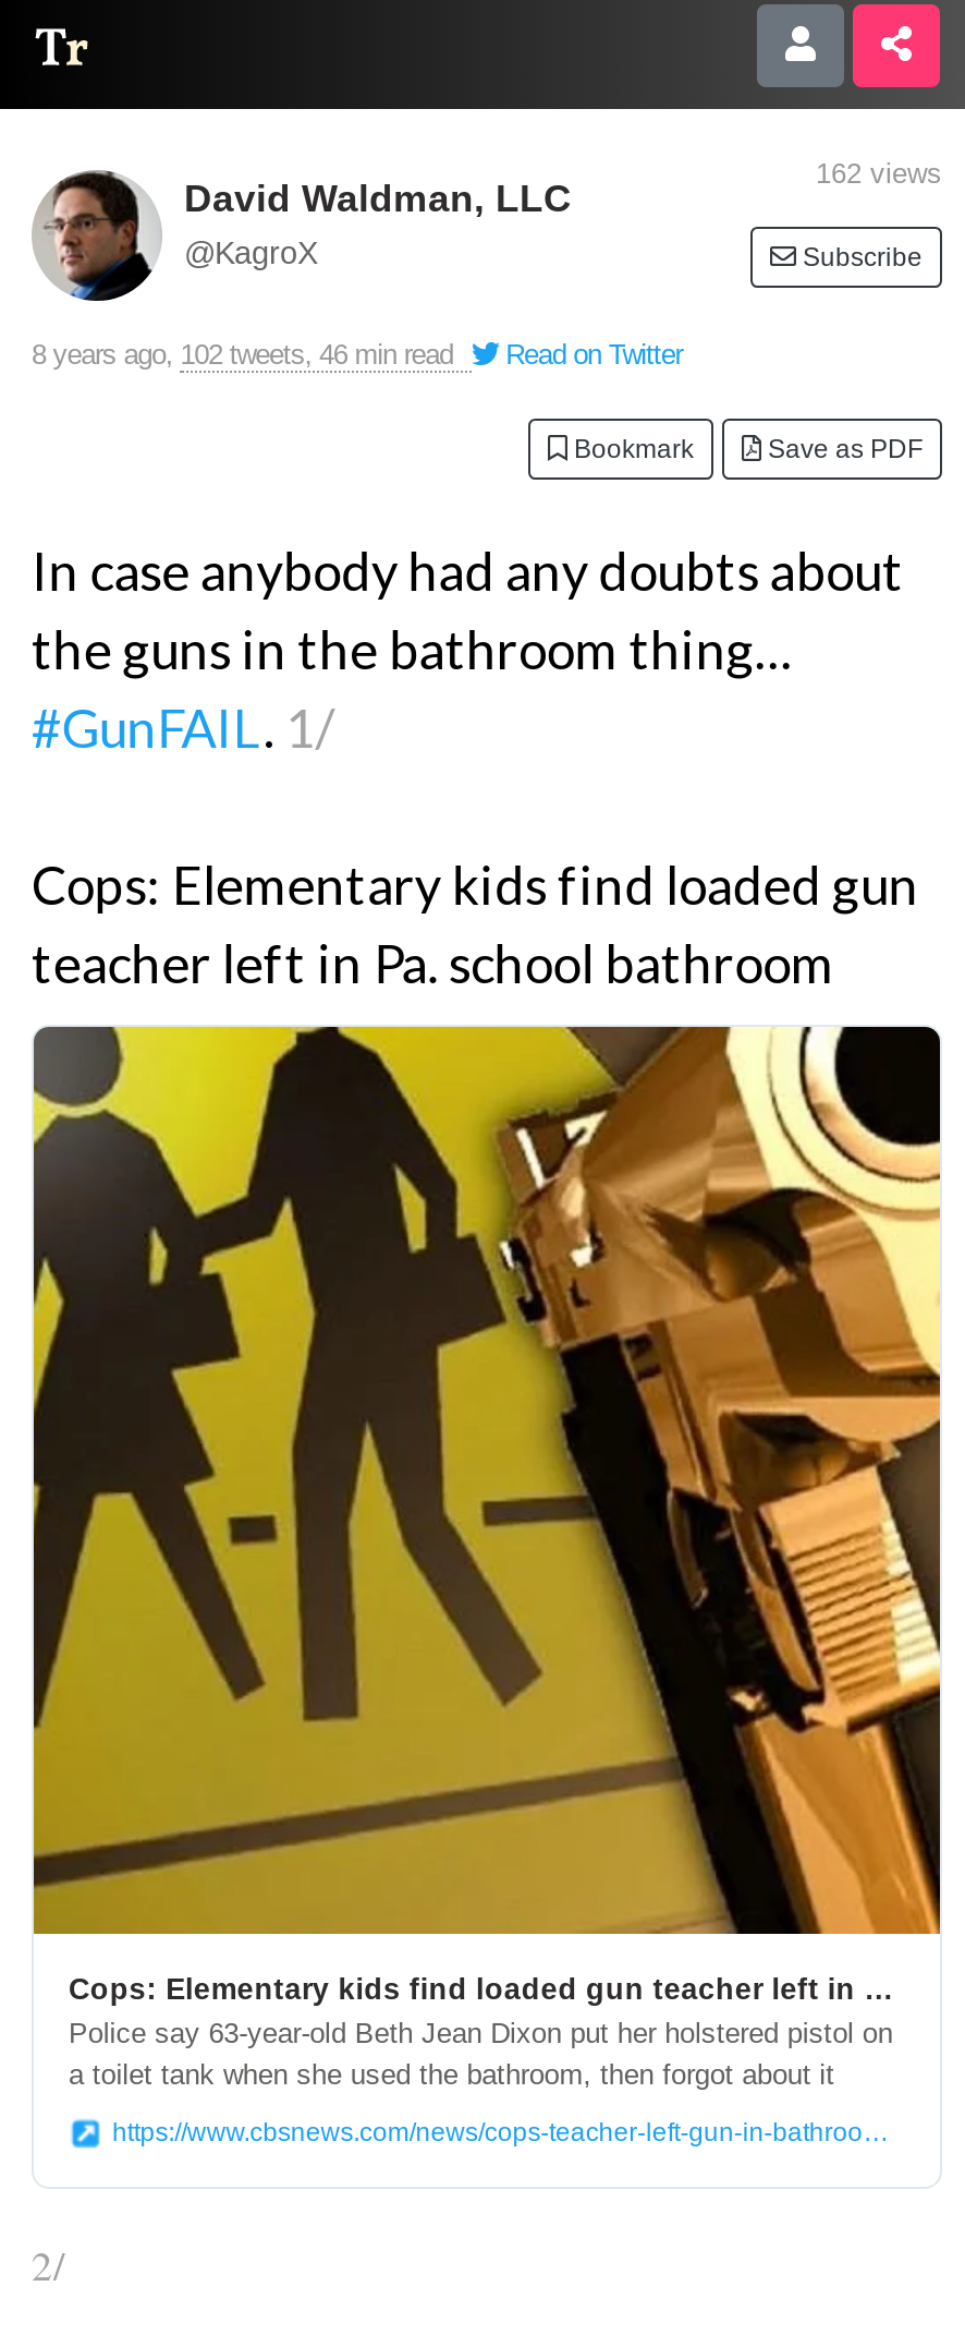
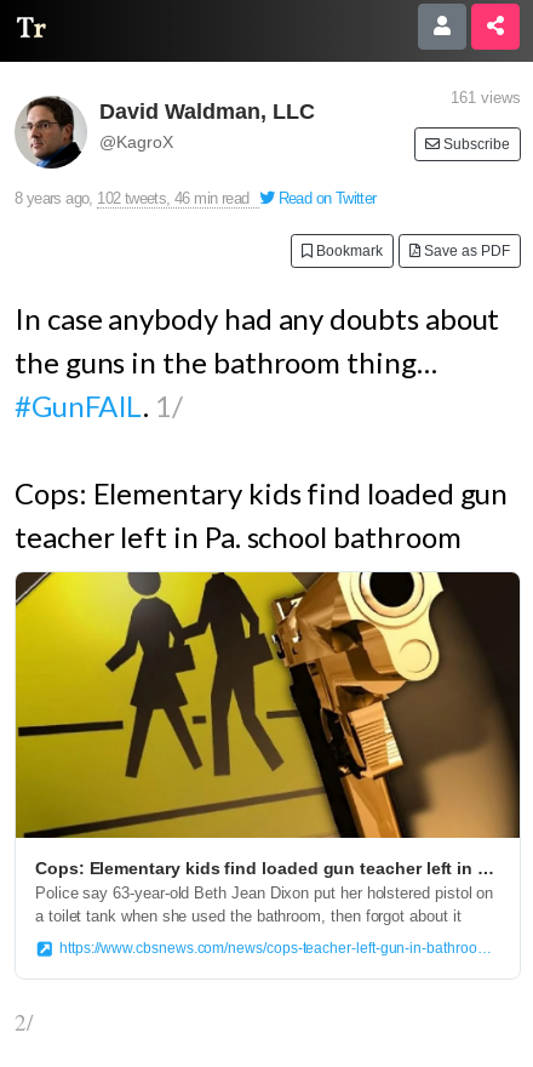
- 162 views
+ 161 views

- [image]
+ [image]
